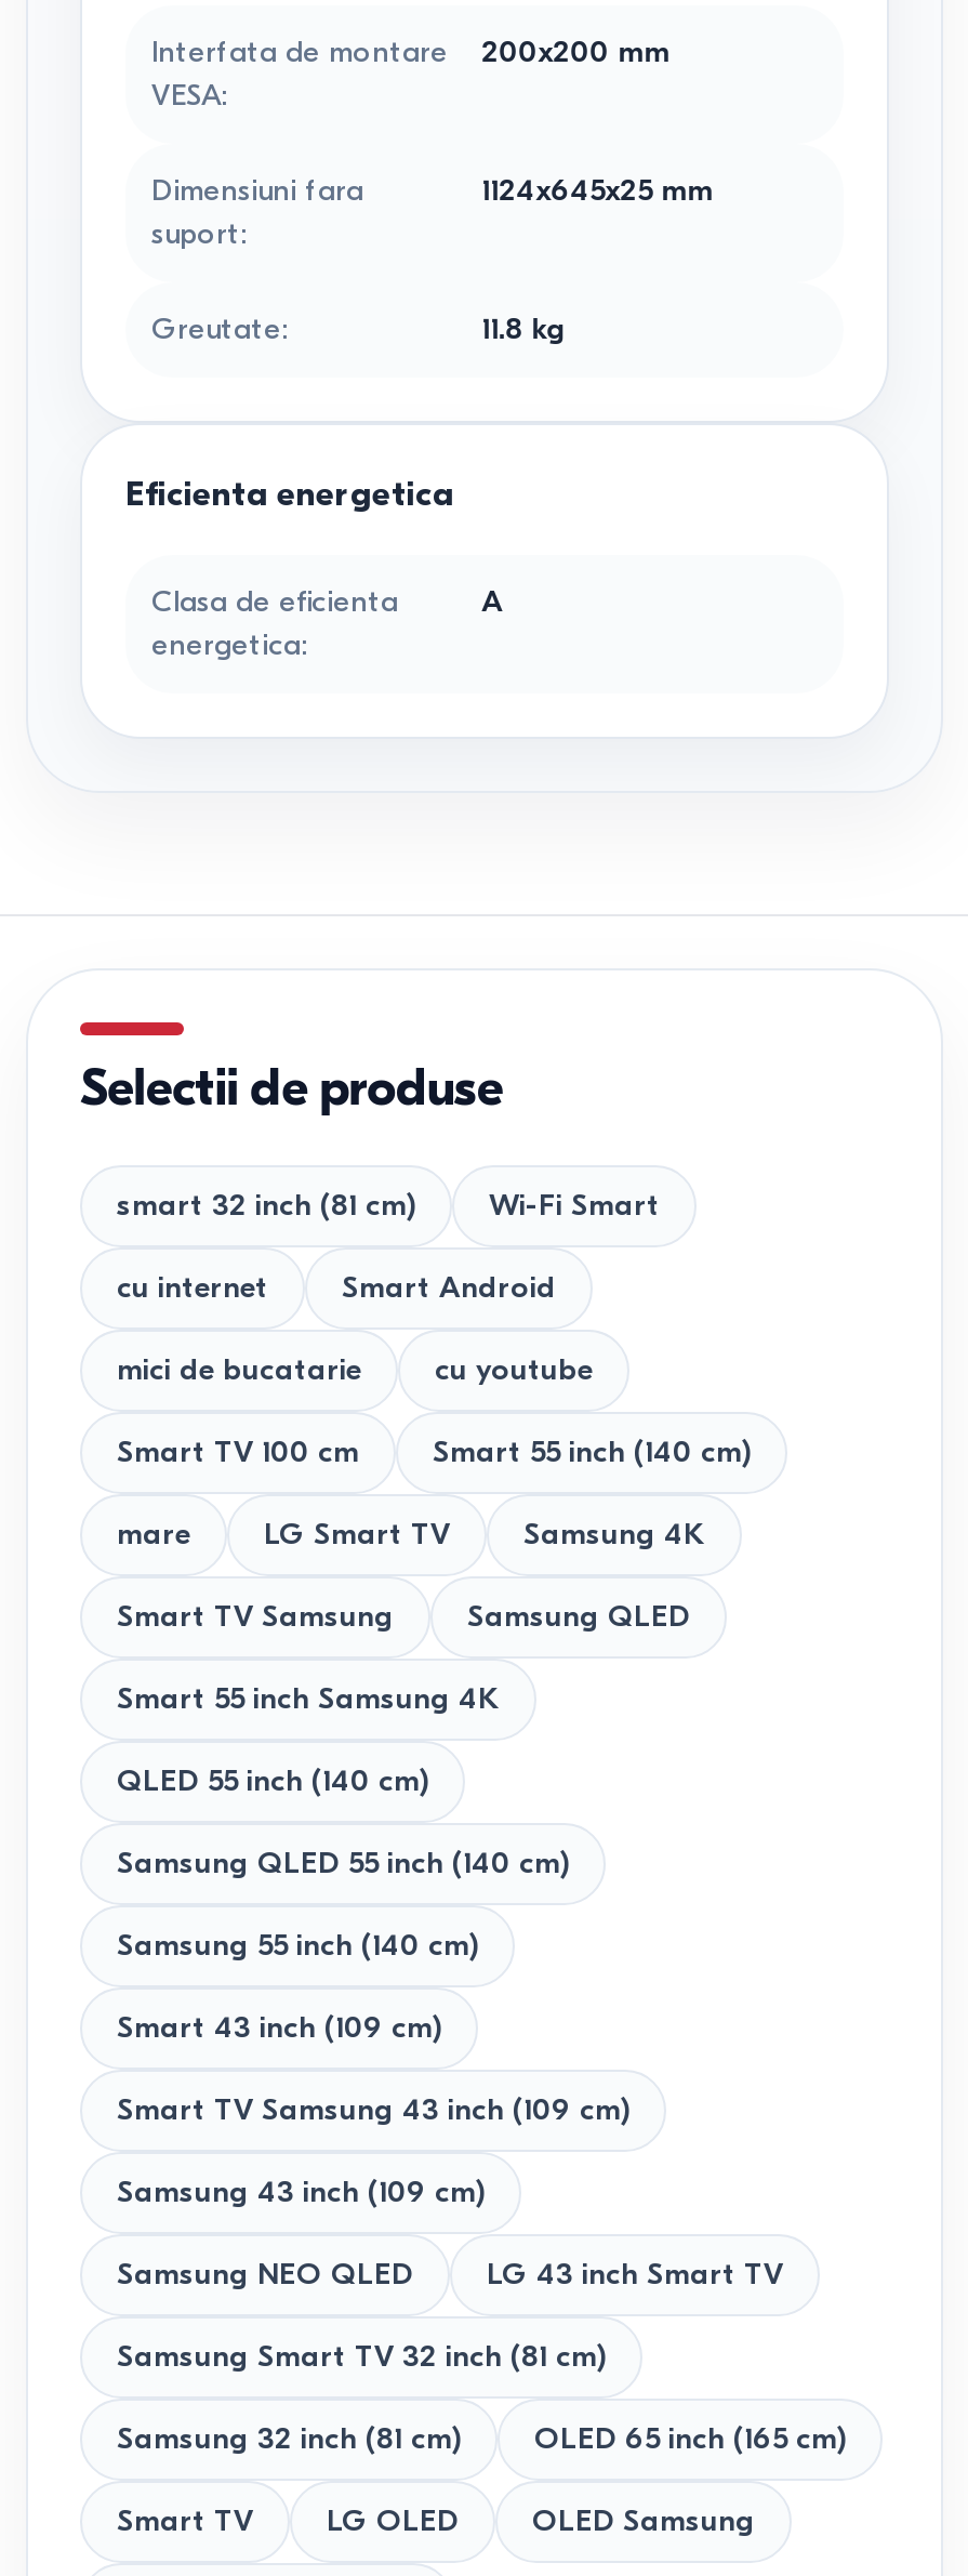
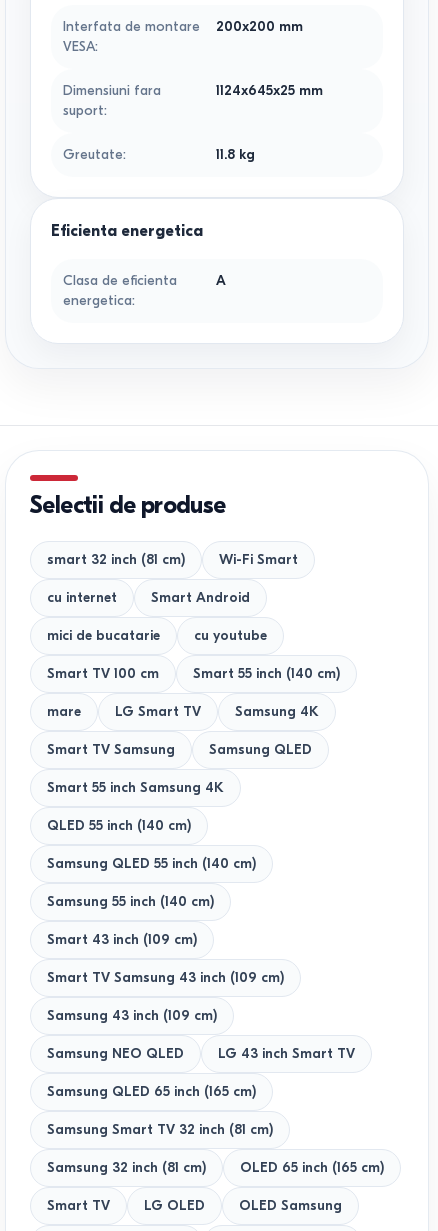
+ Samsung QLED 65 inch (165 cm)
